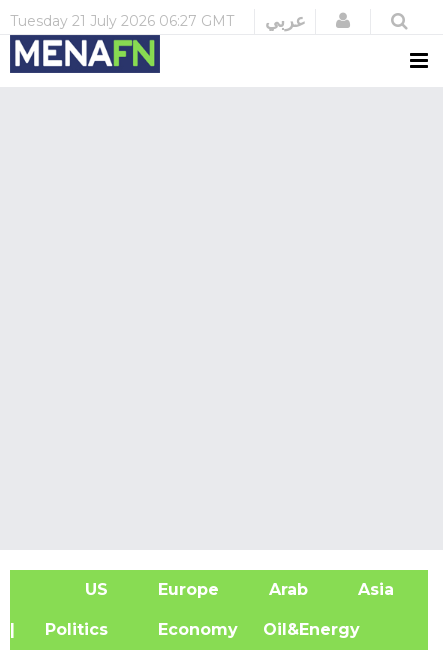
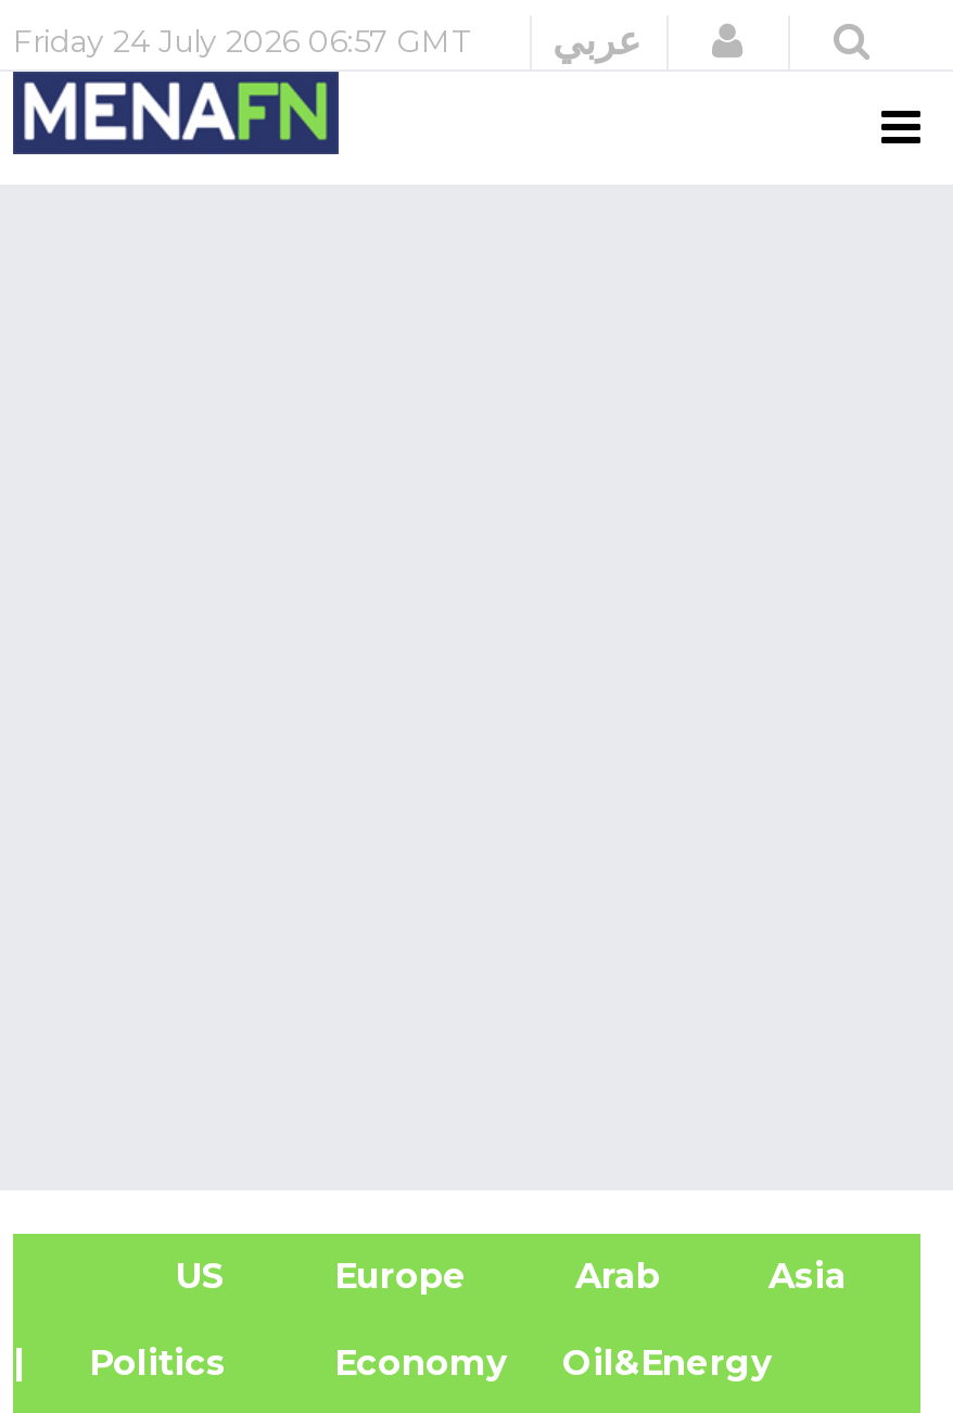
- Tuesday 21 July 2026 06:27 GMT
+ Friday 24 July 2026 06:57 GMT
